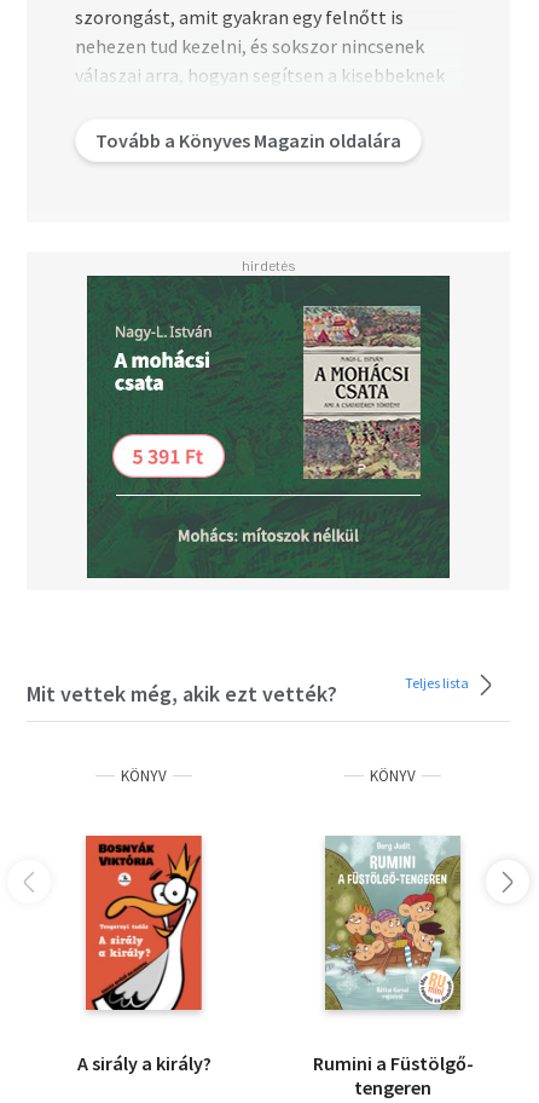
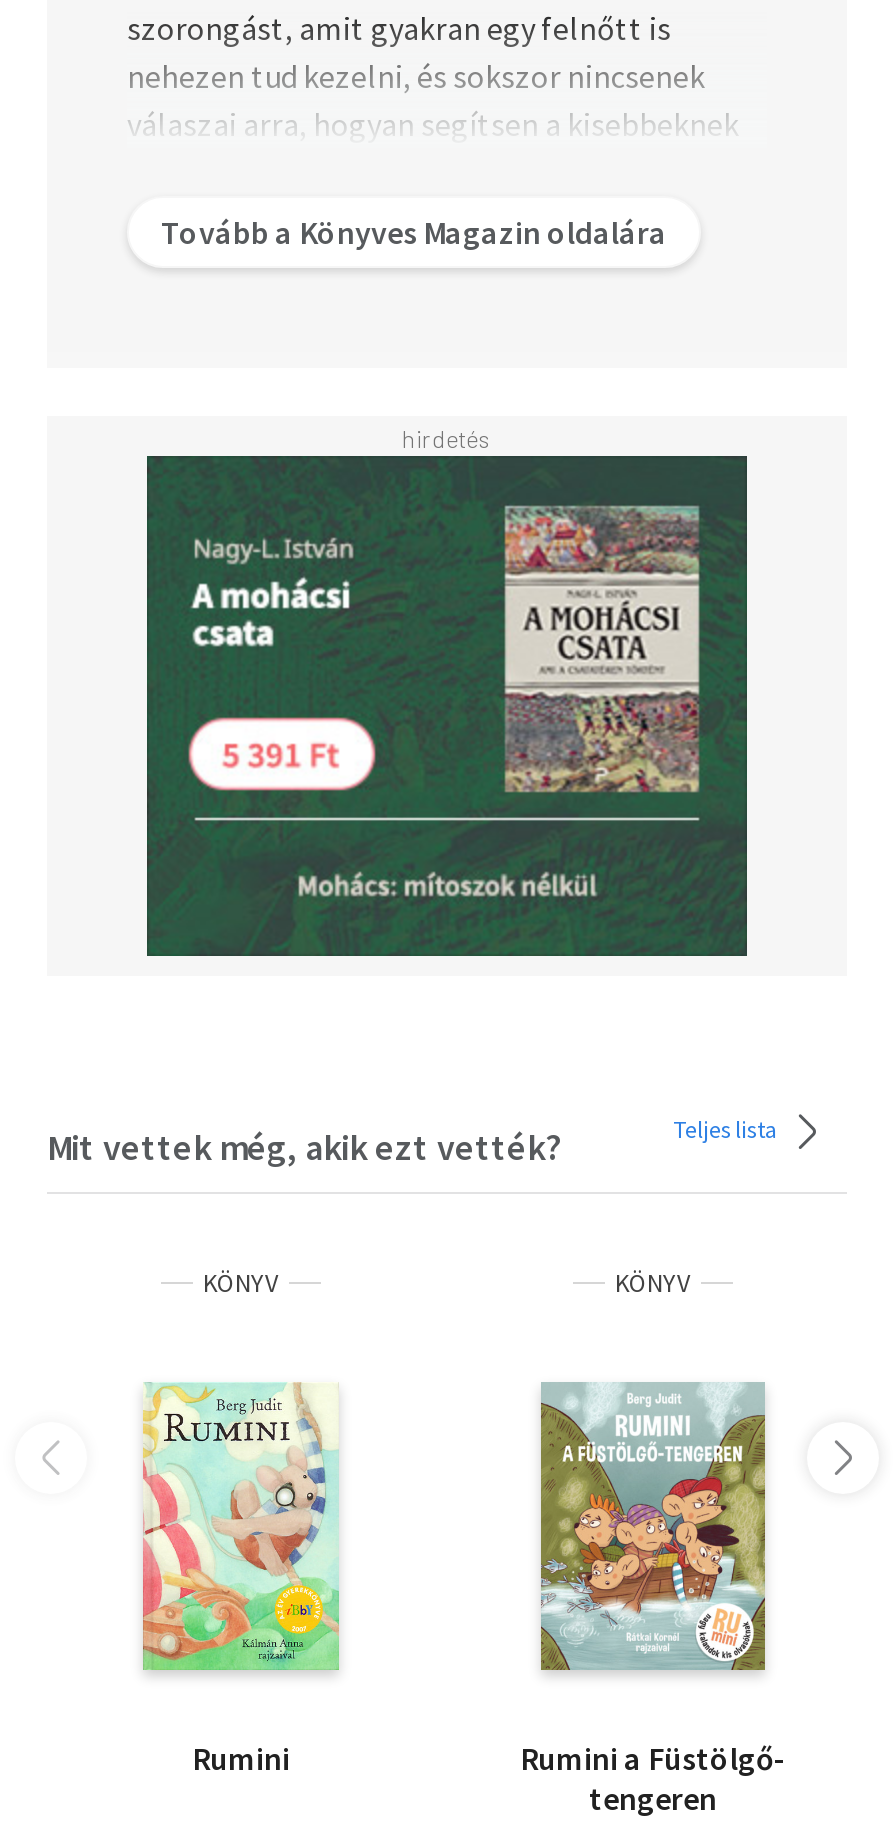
- [image]
- A sirály a király?
+ [image]
+ Rumini
